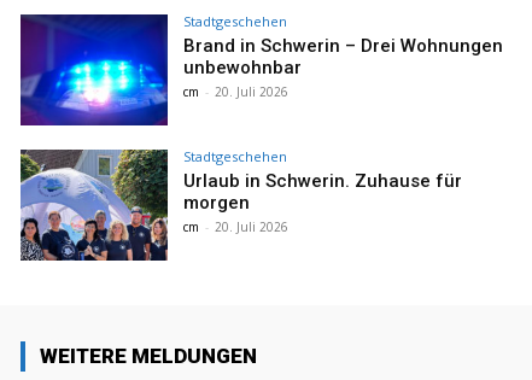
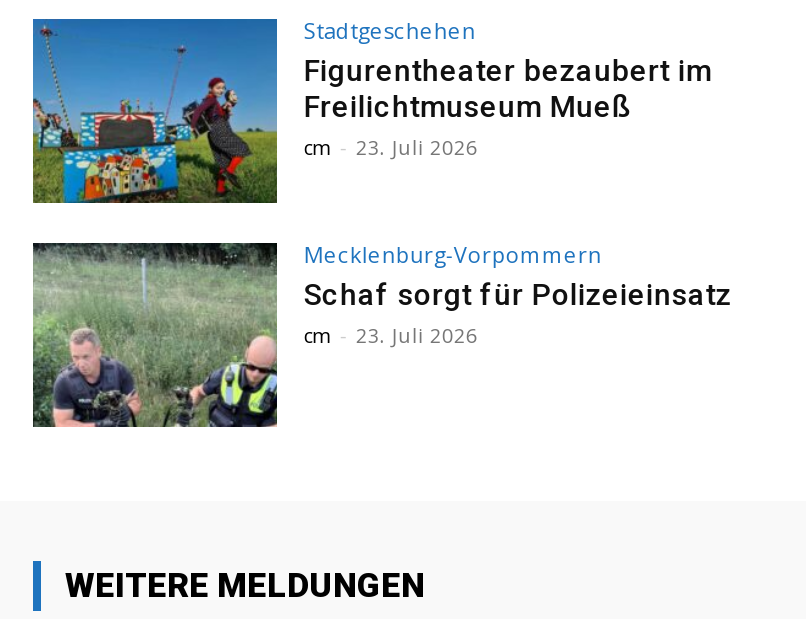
- [image]
- Brand in Schwerin – Drei Wohnungen
- unbewohnbar
- cm - 20. Juli 2026
+ [image]
+ Figurentheater bezaubert im
+ Freilichtmuseum Mueß
+ cm - 23. Juli 2026

- [image]
- Stadtgeschehen
- Urlaub in Schwerin. Zuhause für
- morgen
- cm - 20. Juli 2026
+ [image]
+ Mecklenburg-Vorpommern
+ Schaf sorgt für Polizeieinsatz
+ cm - 23. Juli 2026
